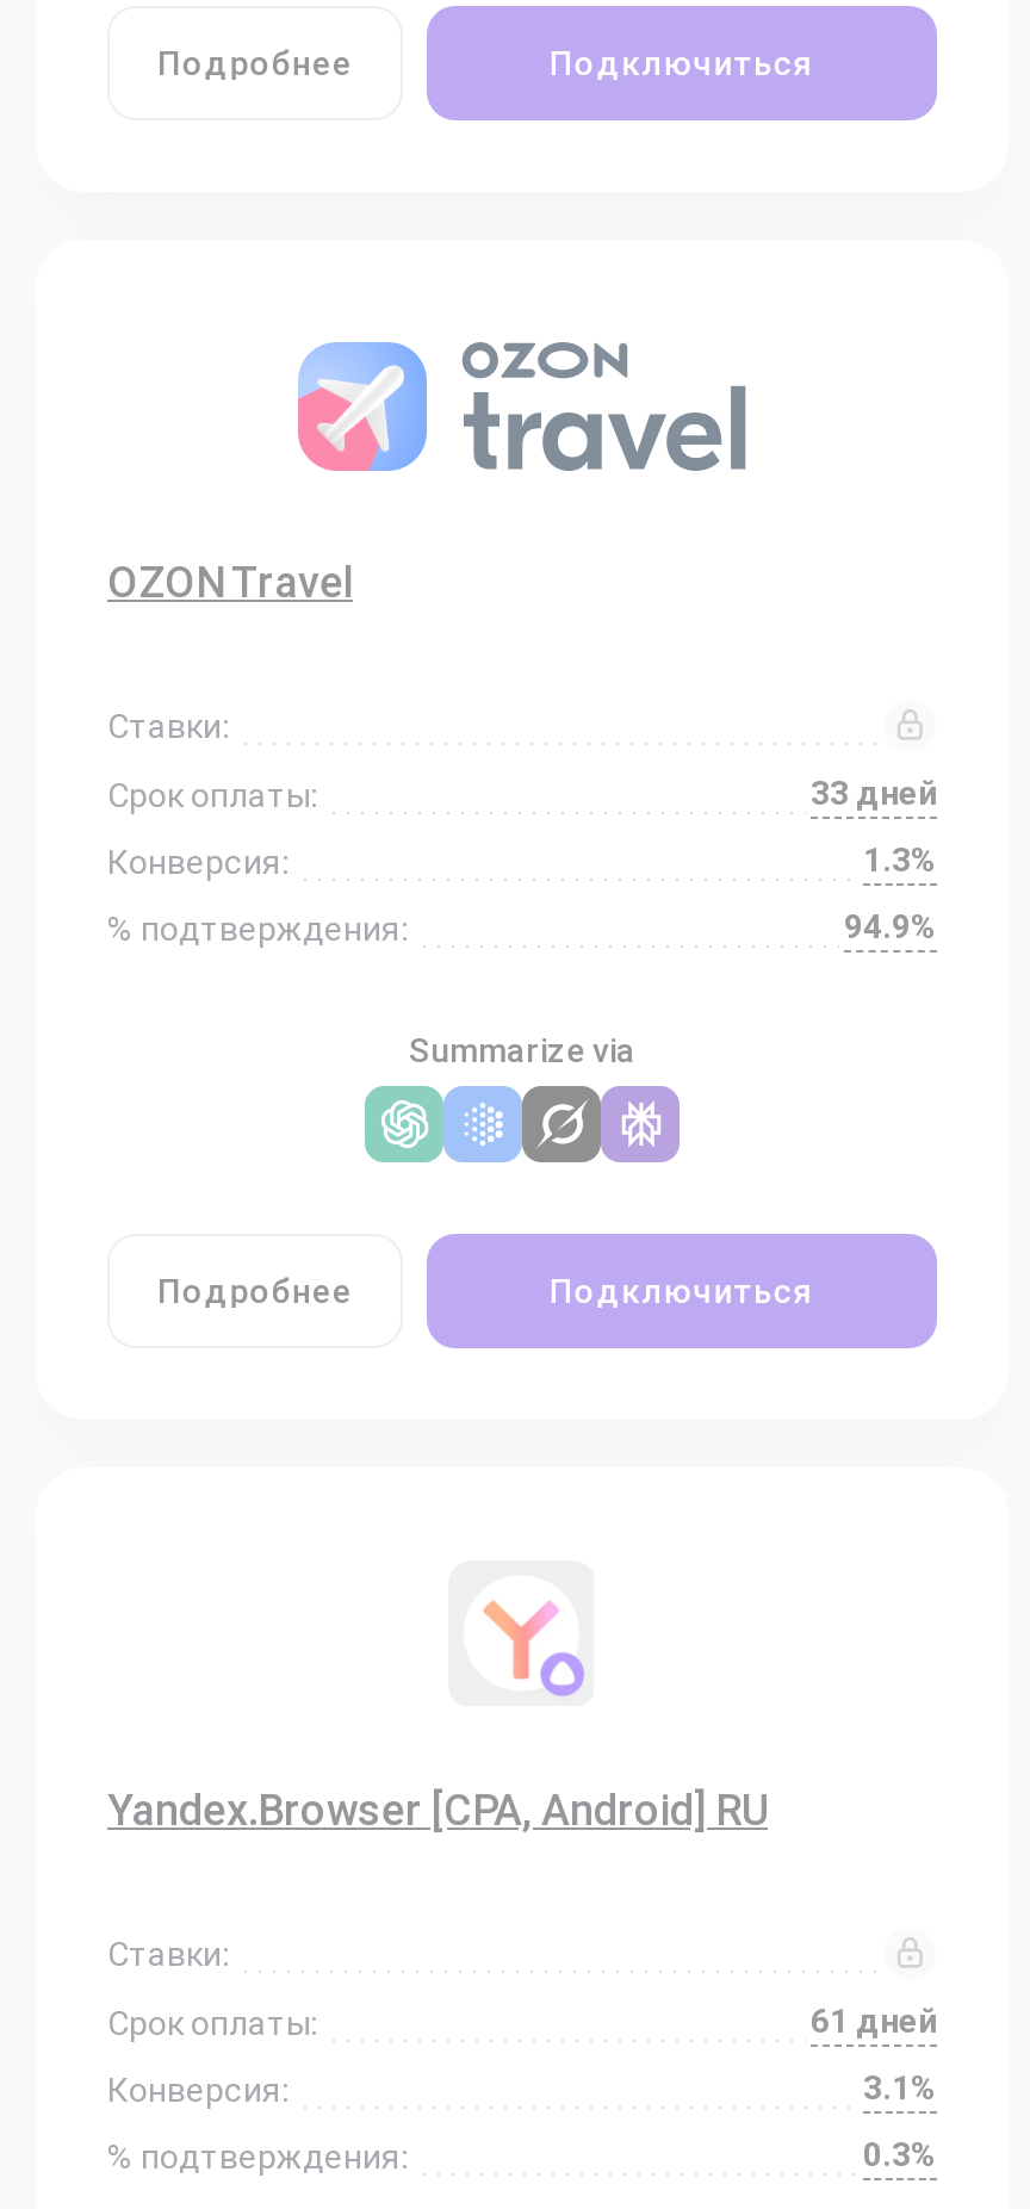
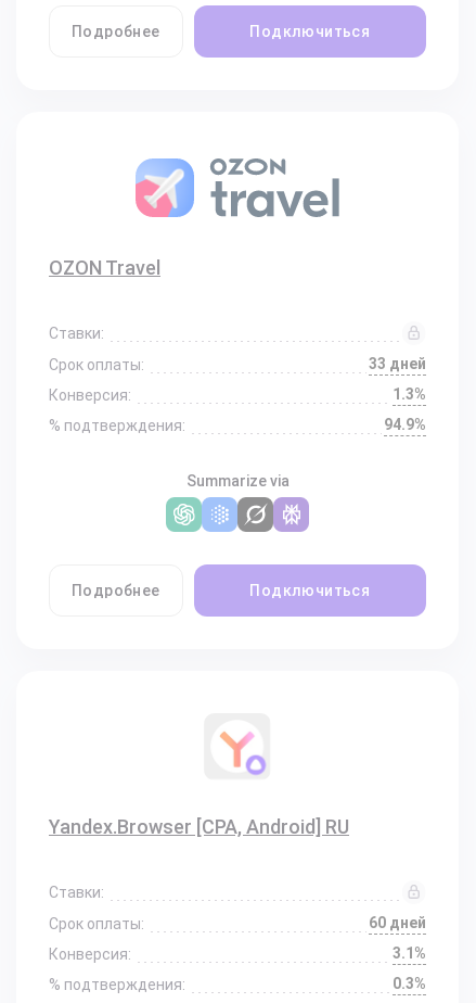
- 61 дней
+ 60 дней
